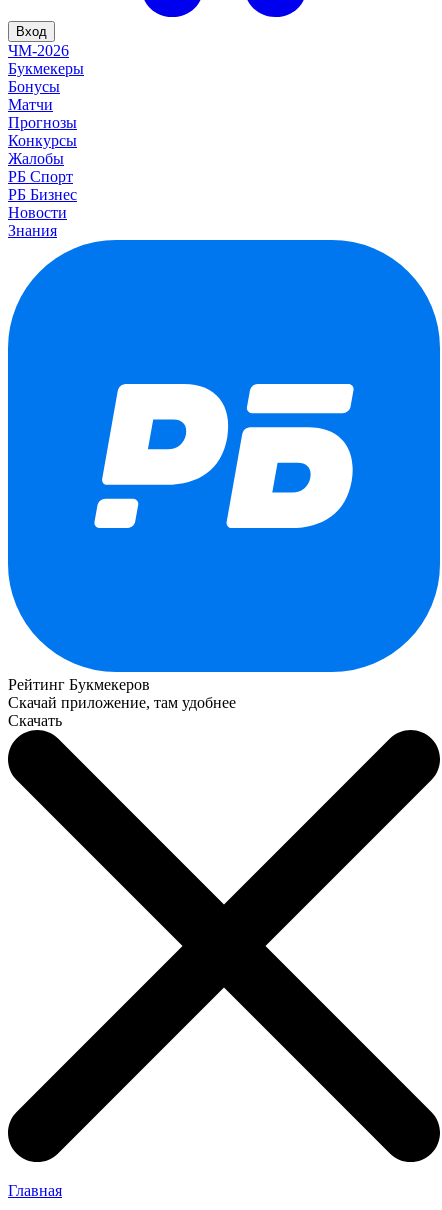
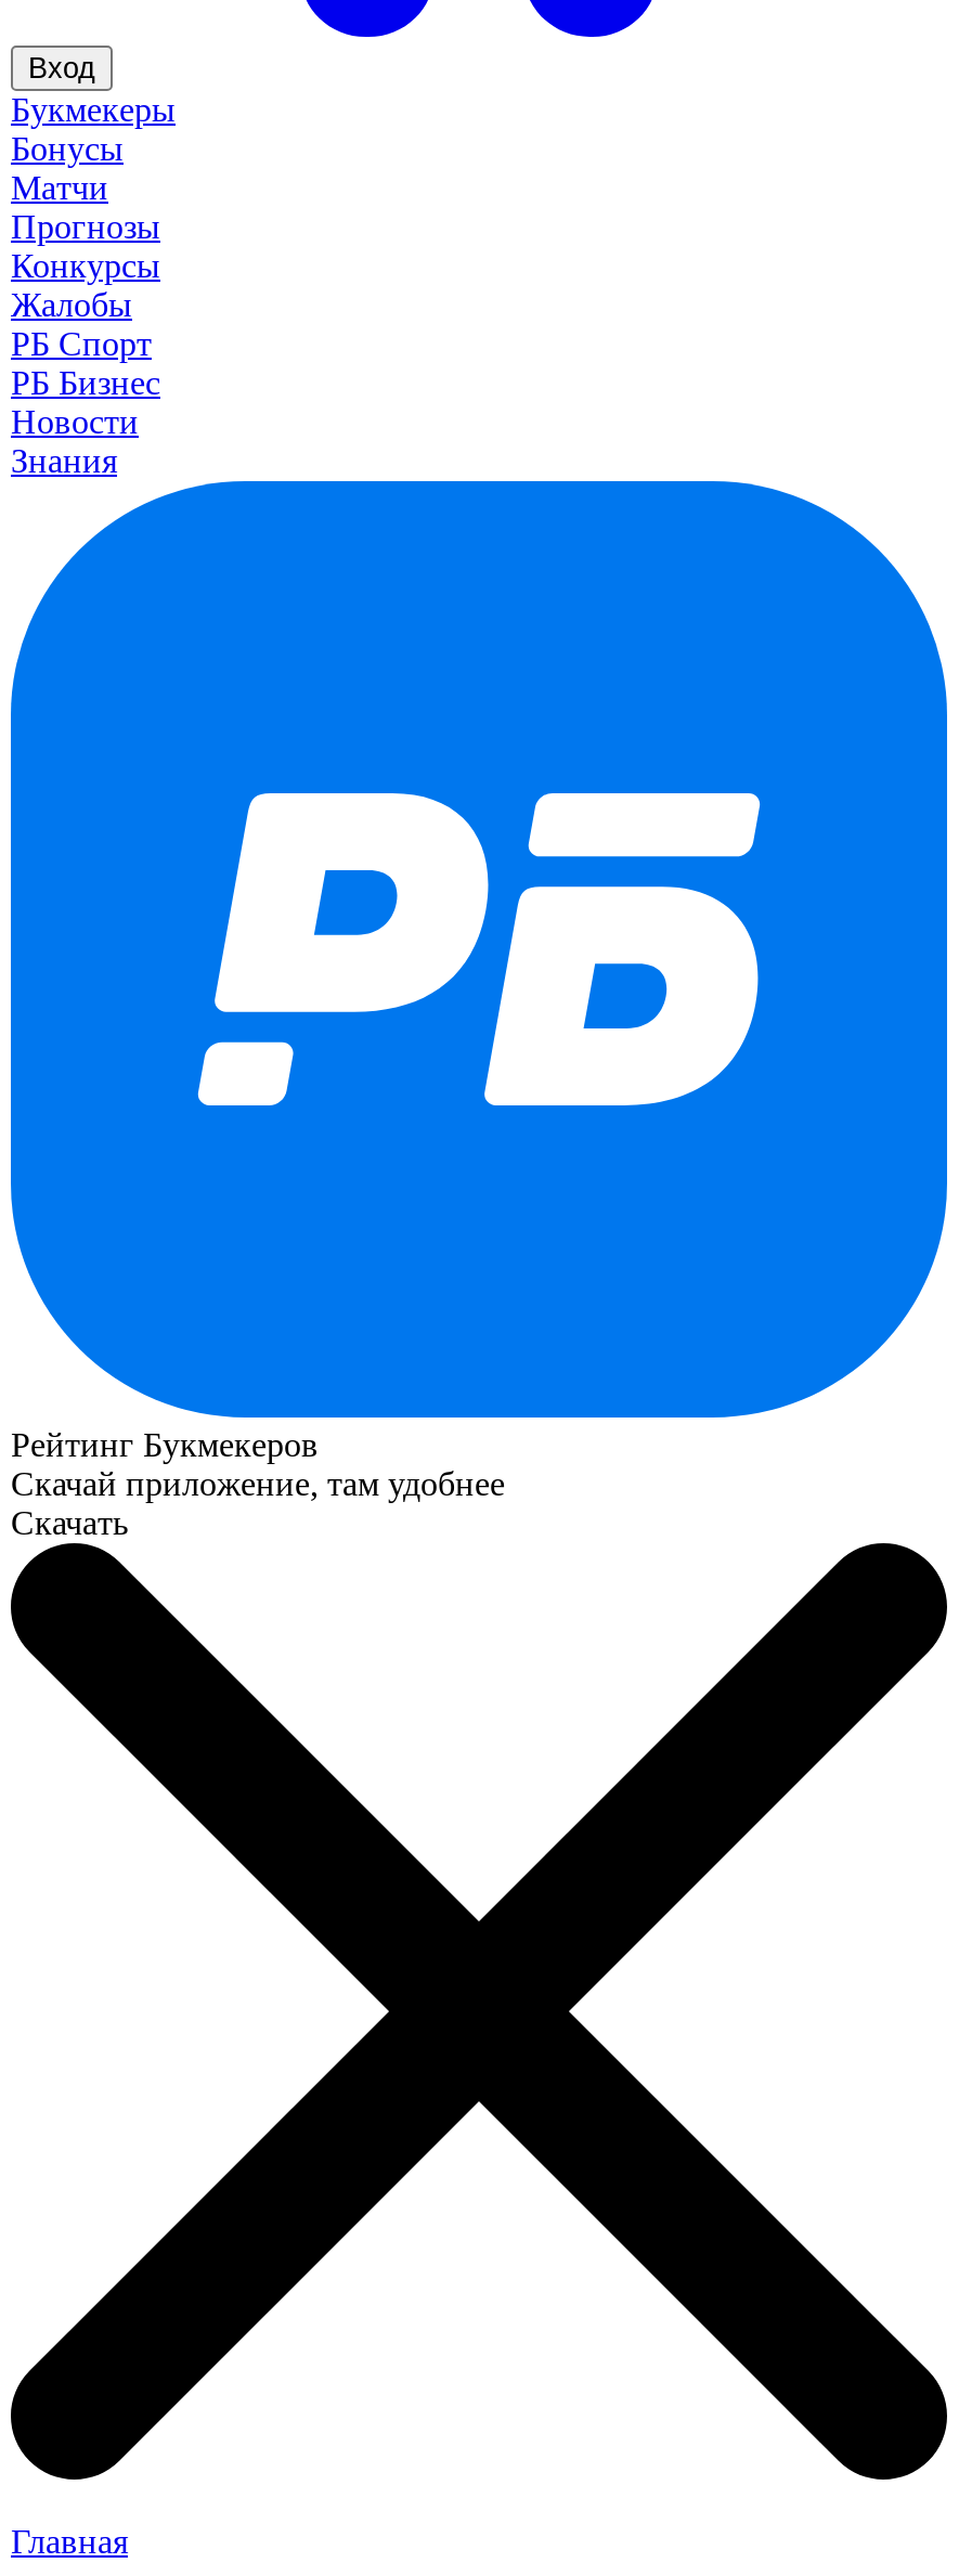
- ЧМ-2026
